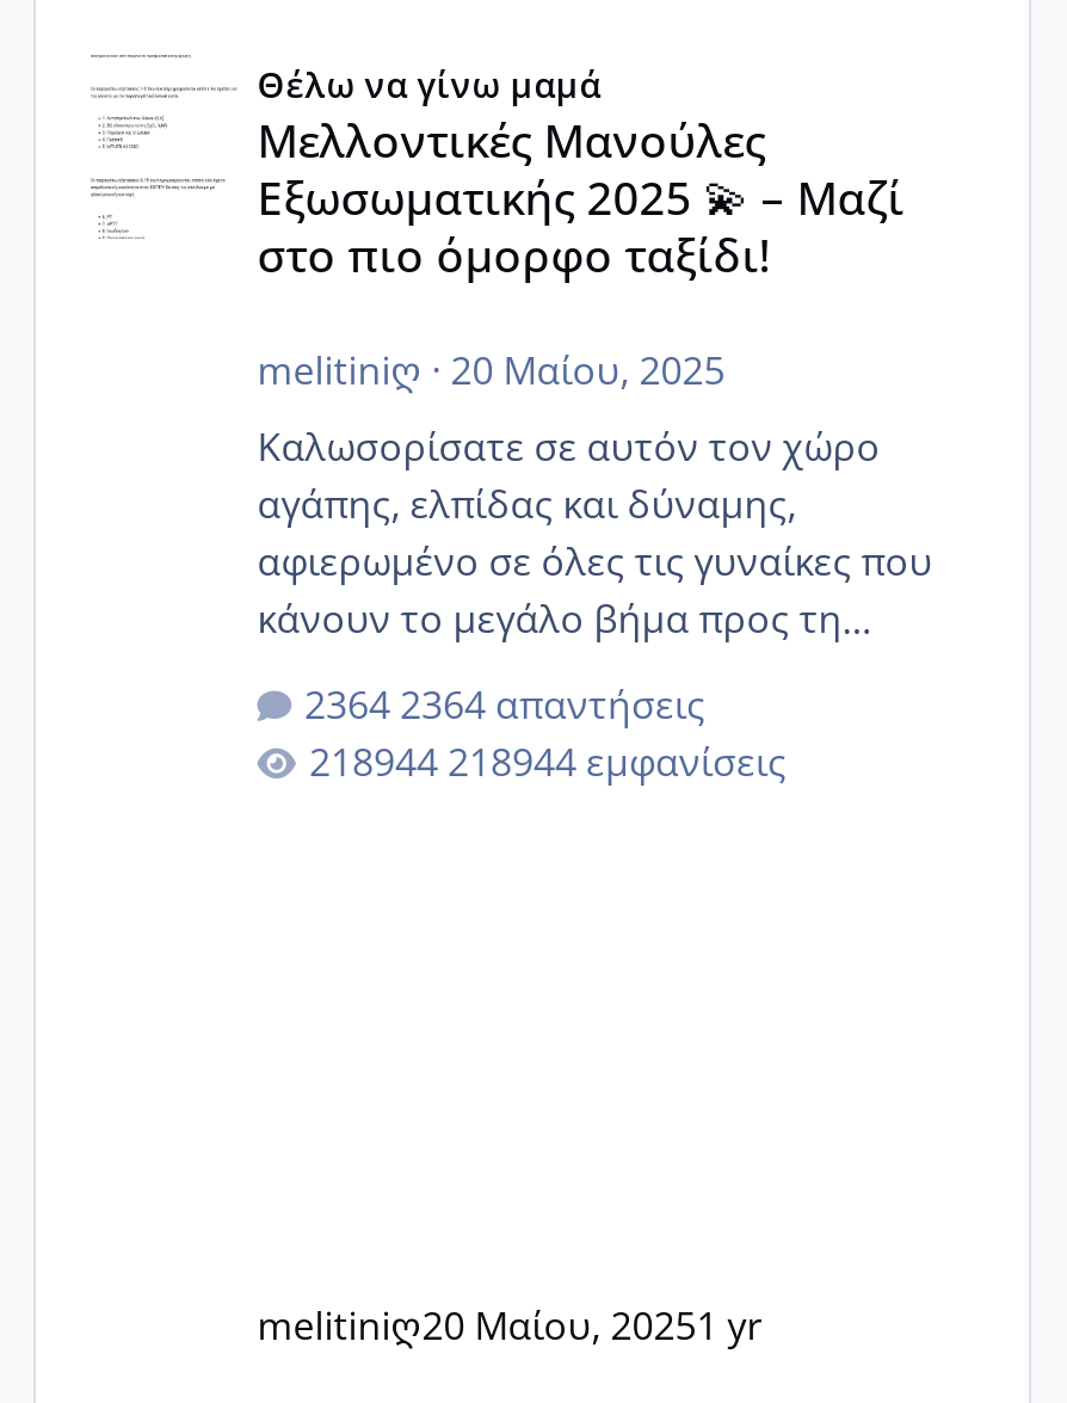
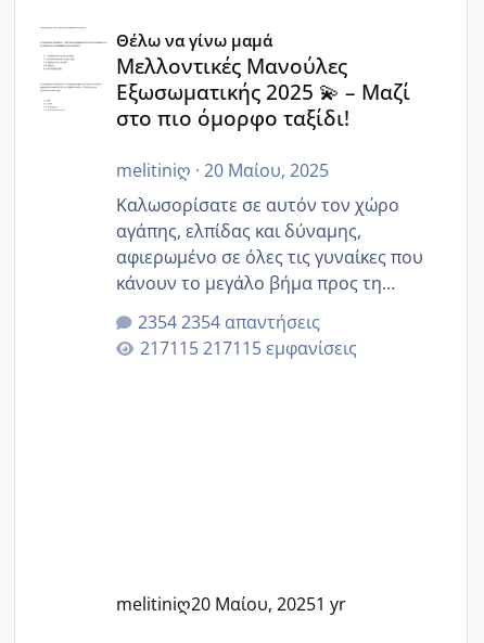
- 2364 απαντήσεις
+ 2354 απαντήσεις

- 218944 εμφανίσεις
+ 217115 εμφανίσεις
